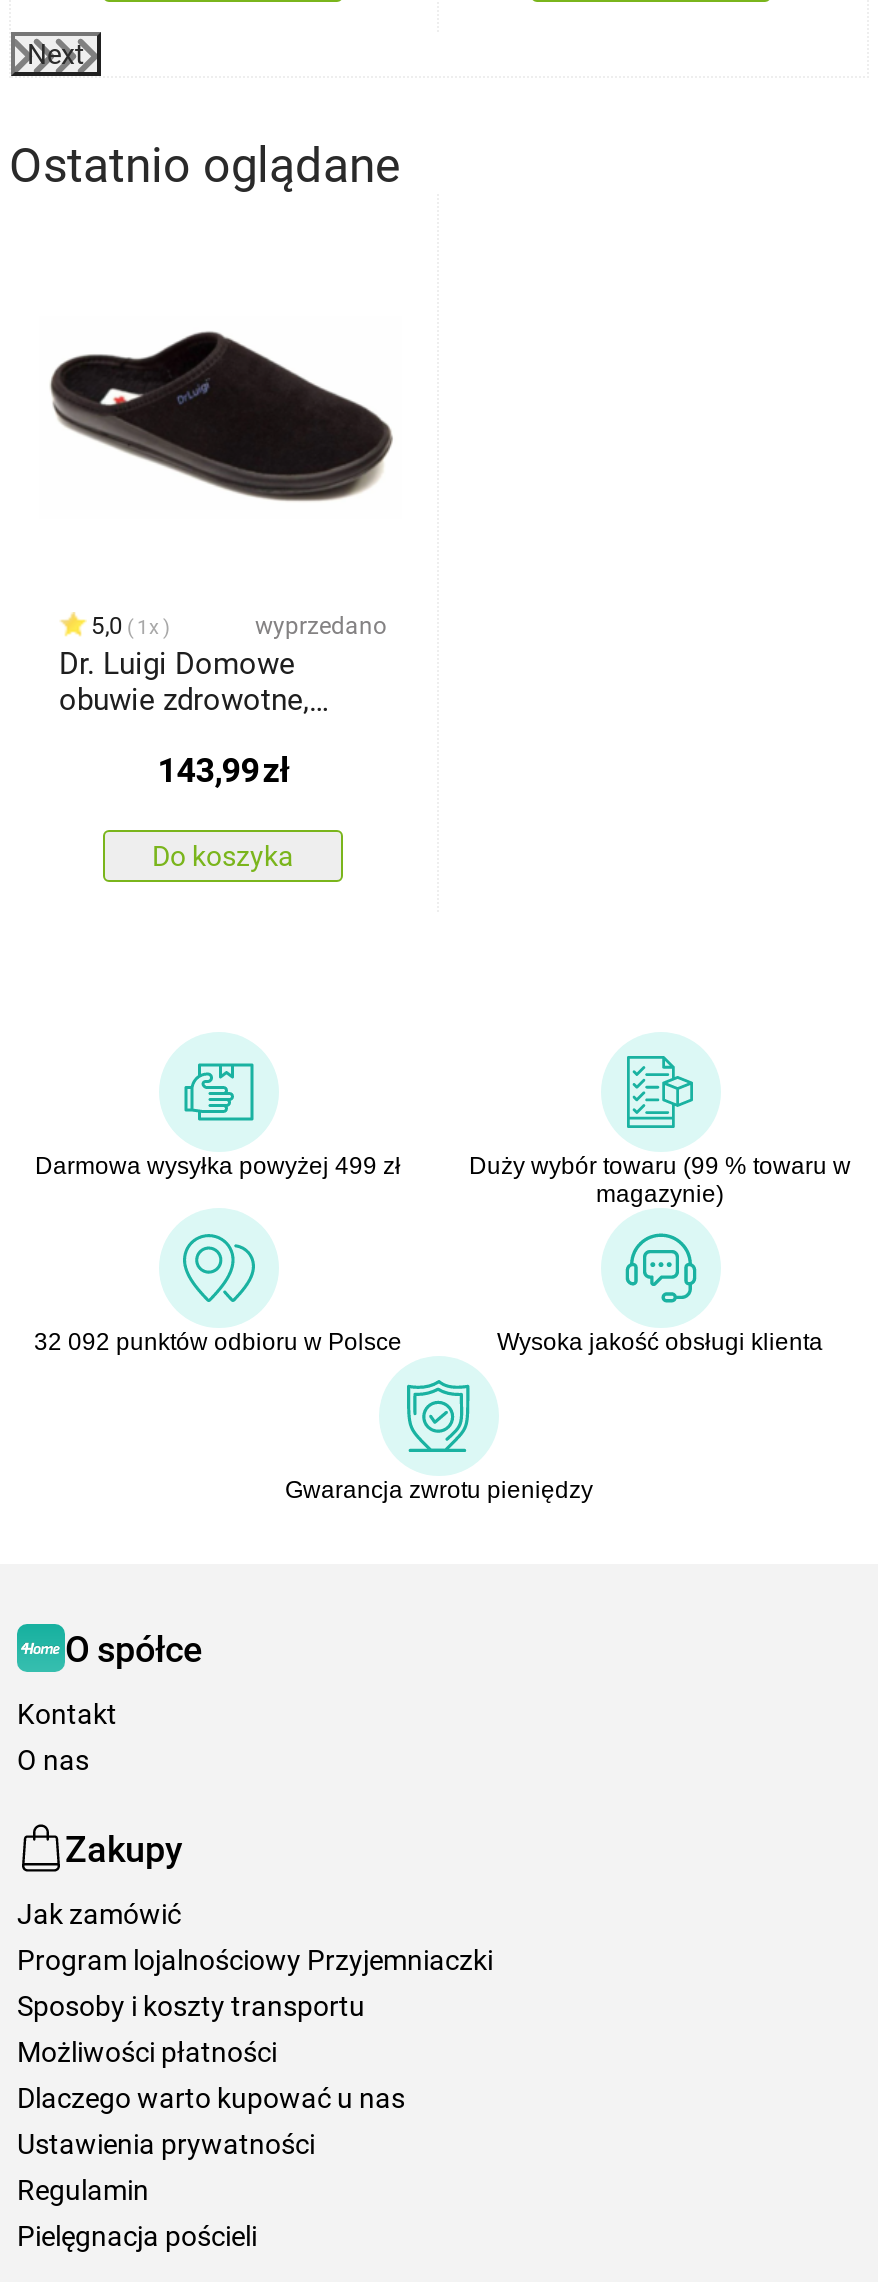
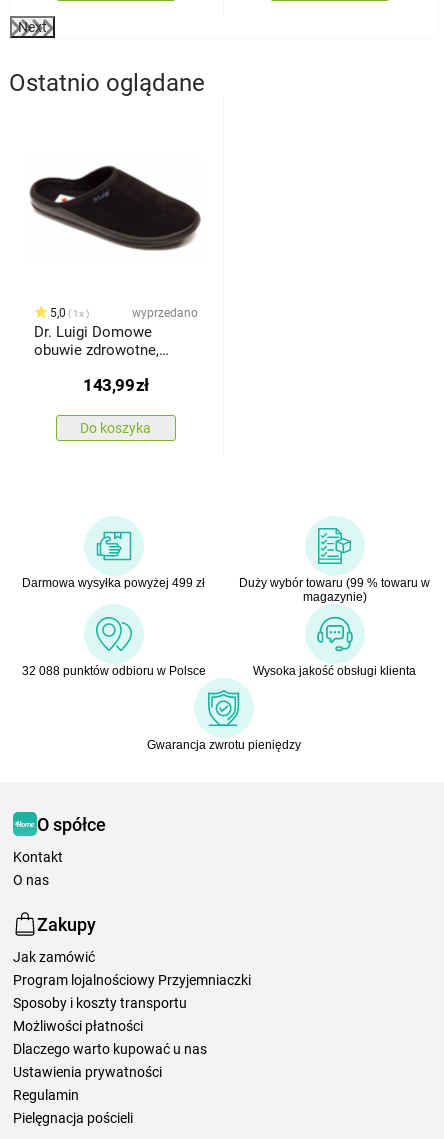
- 32 092 punktów odbioru w Polsce
+ 32 088 punktów odbioru w Polsce
